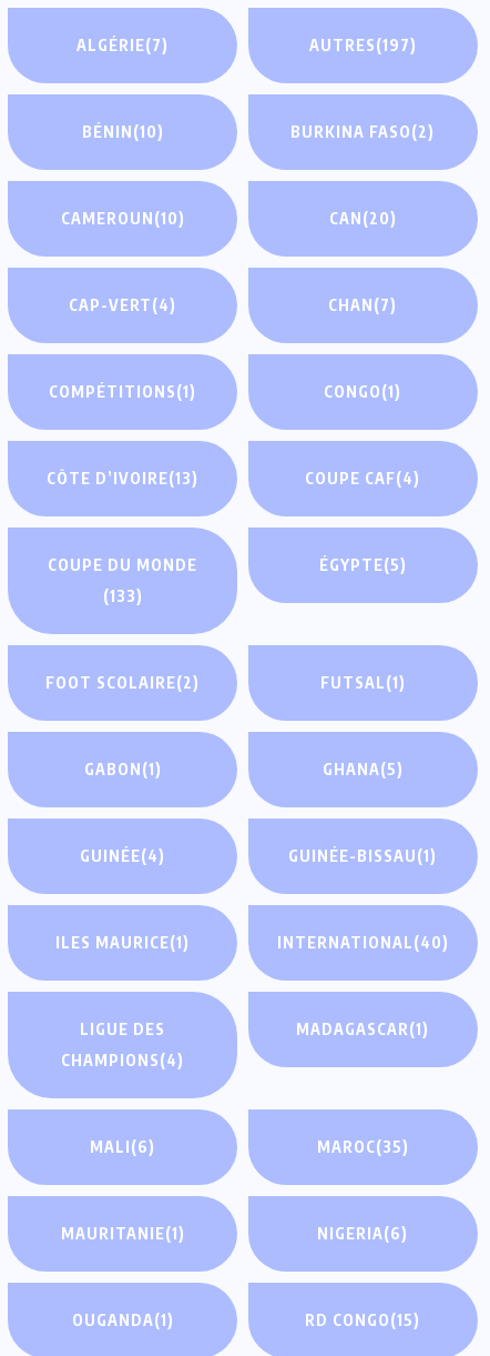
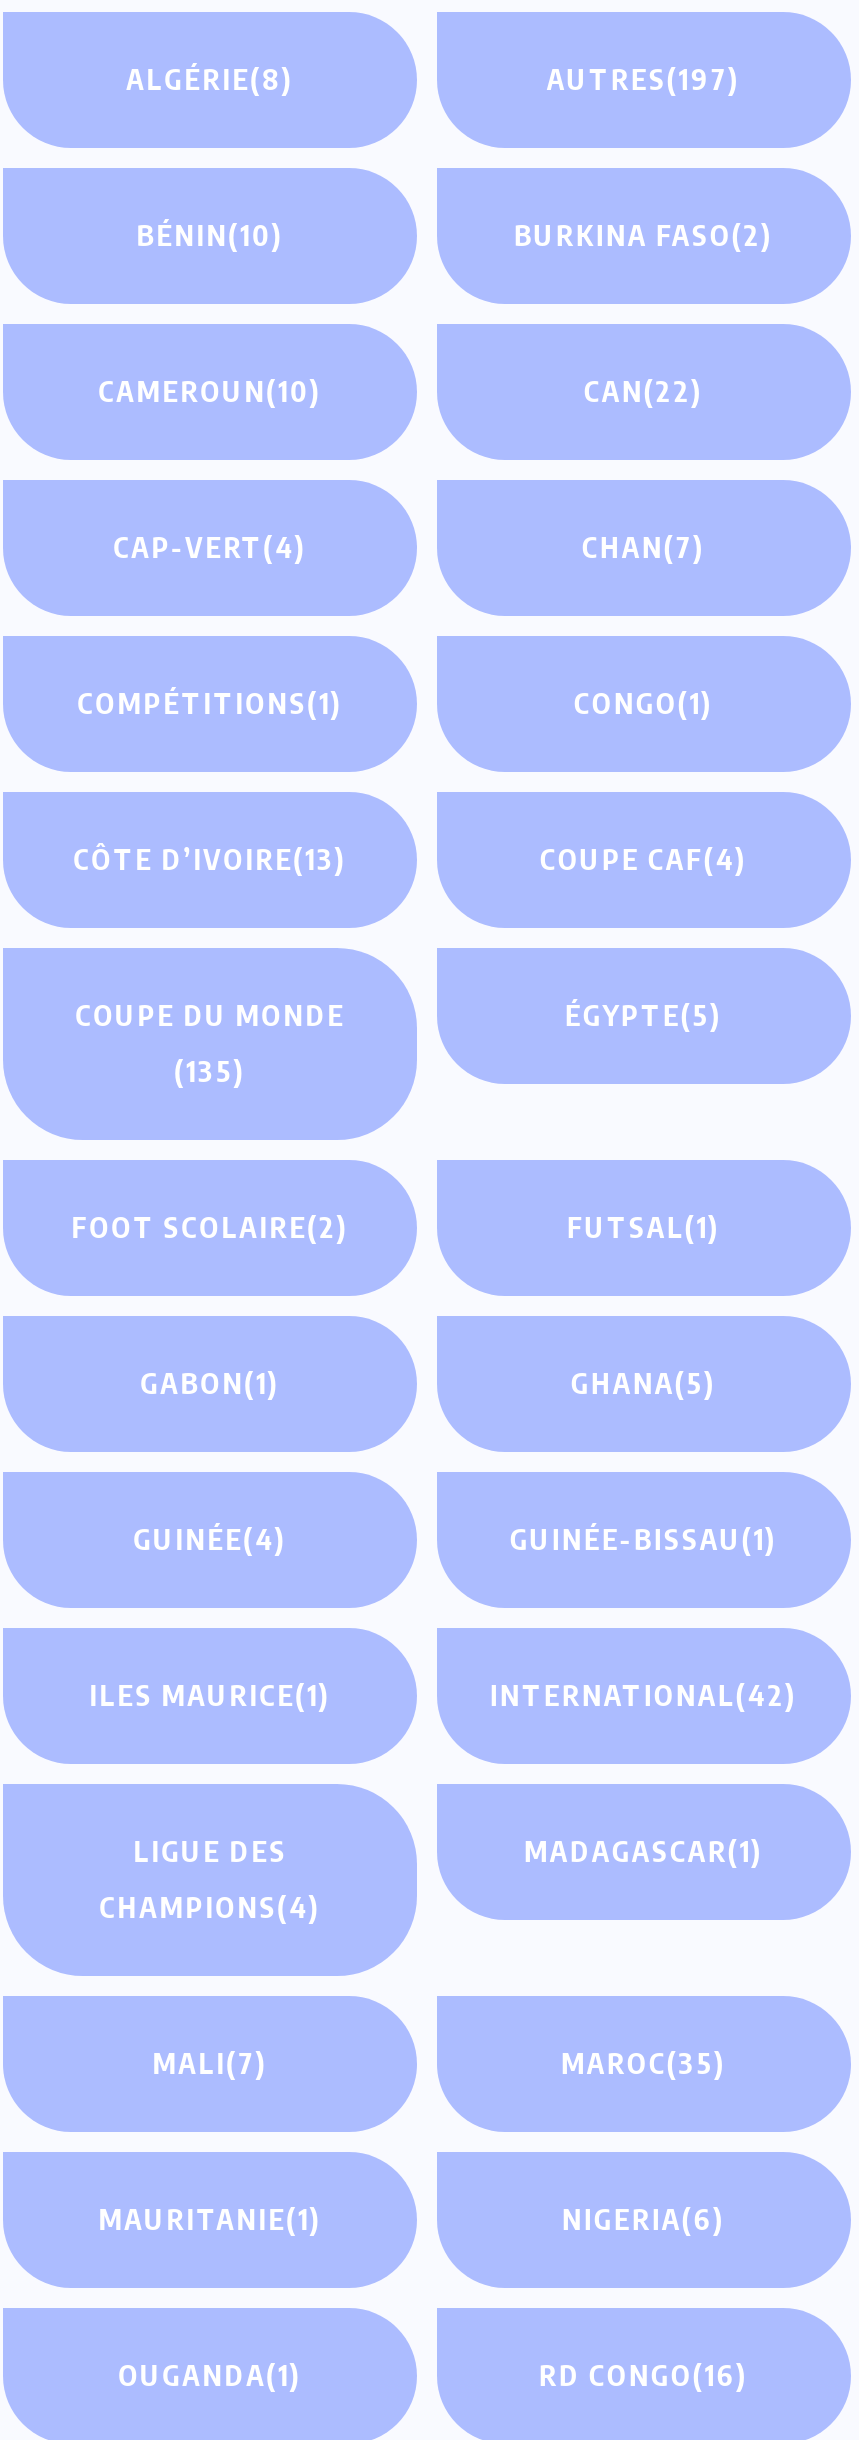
- ALGÉRIE(7)
+ ALGÉRIE(8)

- CAN(20)
+ CAN(22)

- (133)
+ (135)

- INTERNATIONAL(40)
+ INTERNATIONAL(42)

- MALI(6)
+ MALI(7)

- RD CONGO(15)
+ RD CONGO(16)
